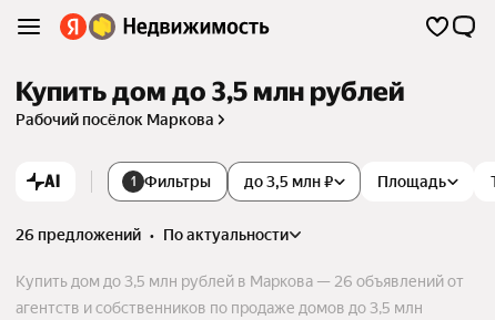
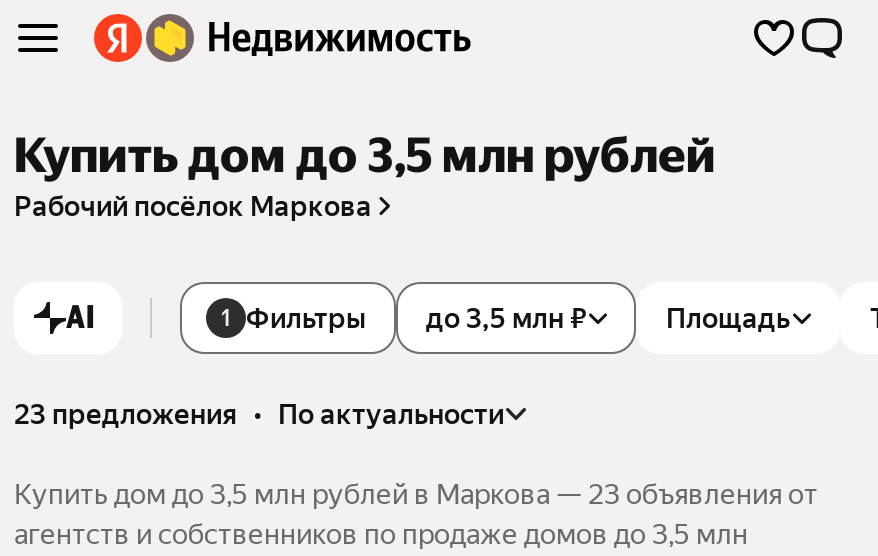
- 26 предложений • по актуальности
+ 23 предложения • по актуальности

- Купить дом до 3,5 млн рублей в Маркова — 26 объявлений от
+ Купить дом до 3,5 млн рублей в Маркова — 23 объявления от
